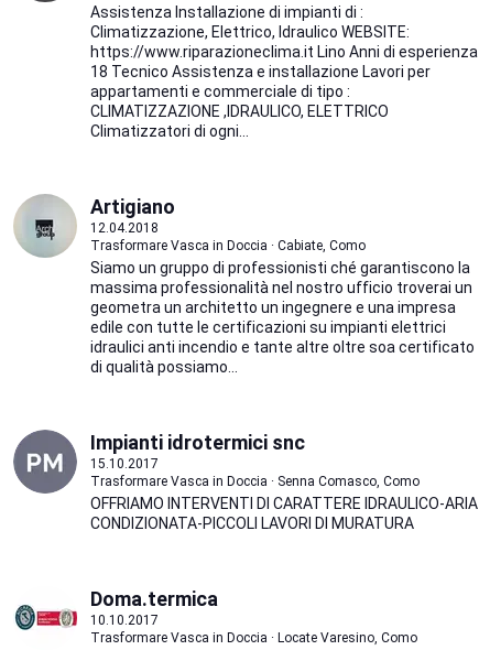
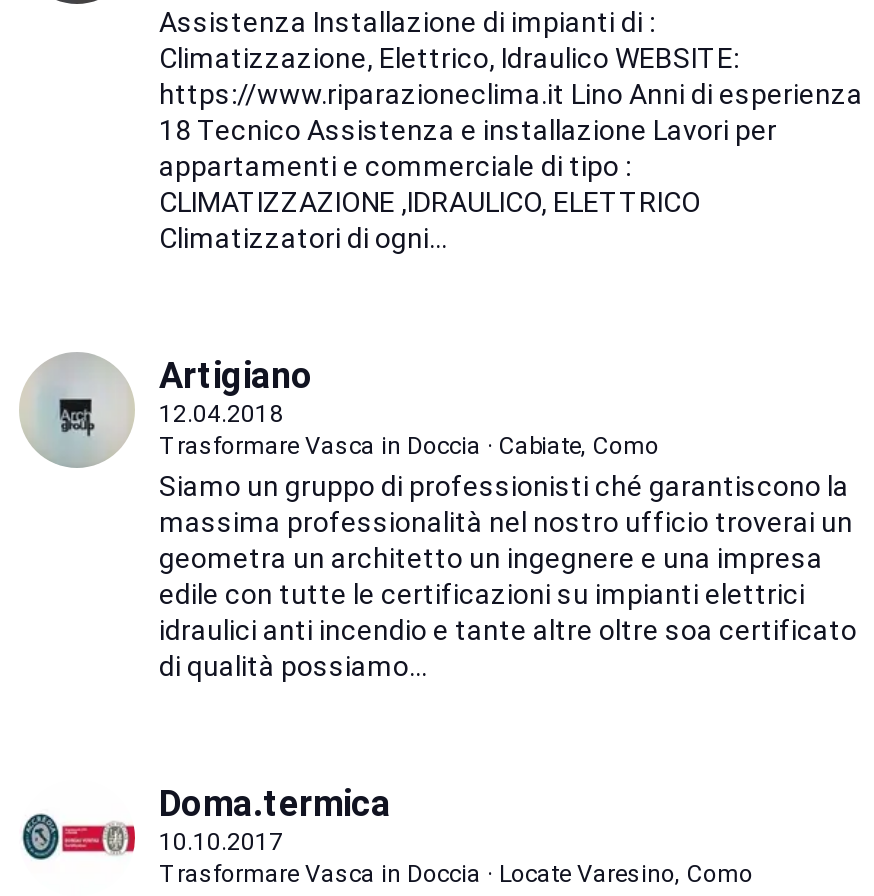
- [image]
- Impianti idrotermici snc
- 15.10.2017
- Trasformare Vasca in Doccia · Senna Comasco, Como
- OFFRIAMO INTERVENTI DI CARATTERE IDRAULICO-ARIA
- CONDIZIONATA-PICCOLI LAVORI DI MURATURA
